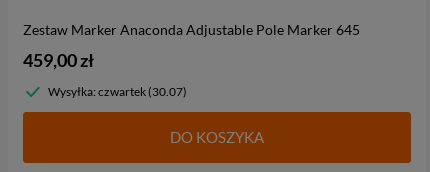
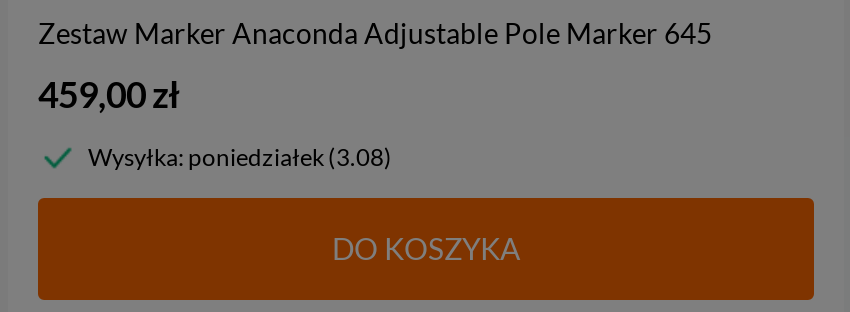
- Wysyłka: czwartek (30.07)
+ Wysyłka: poniedziałek (3.08)
